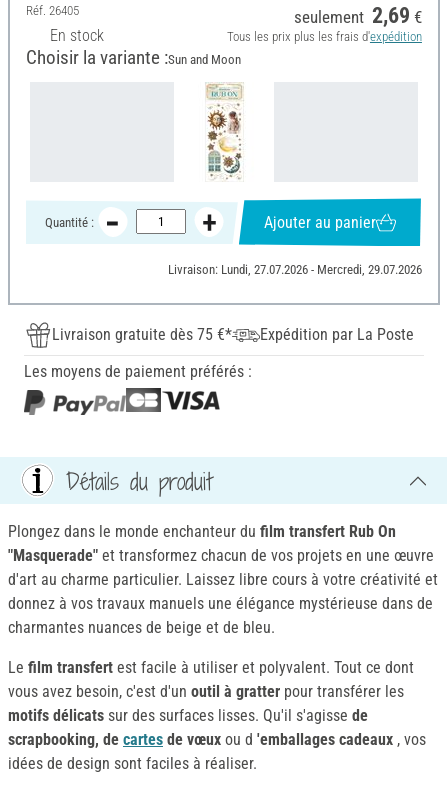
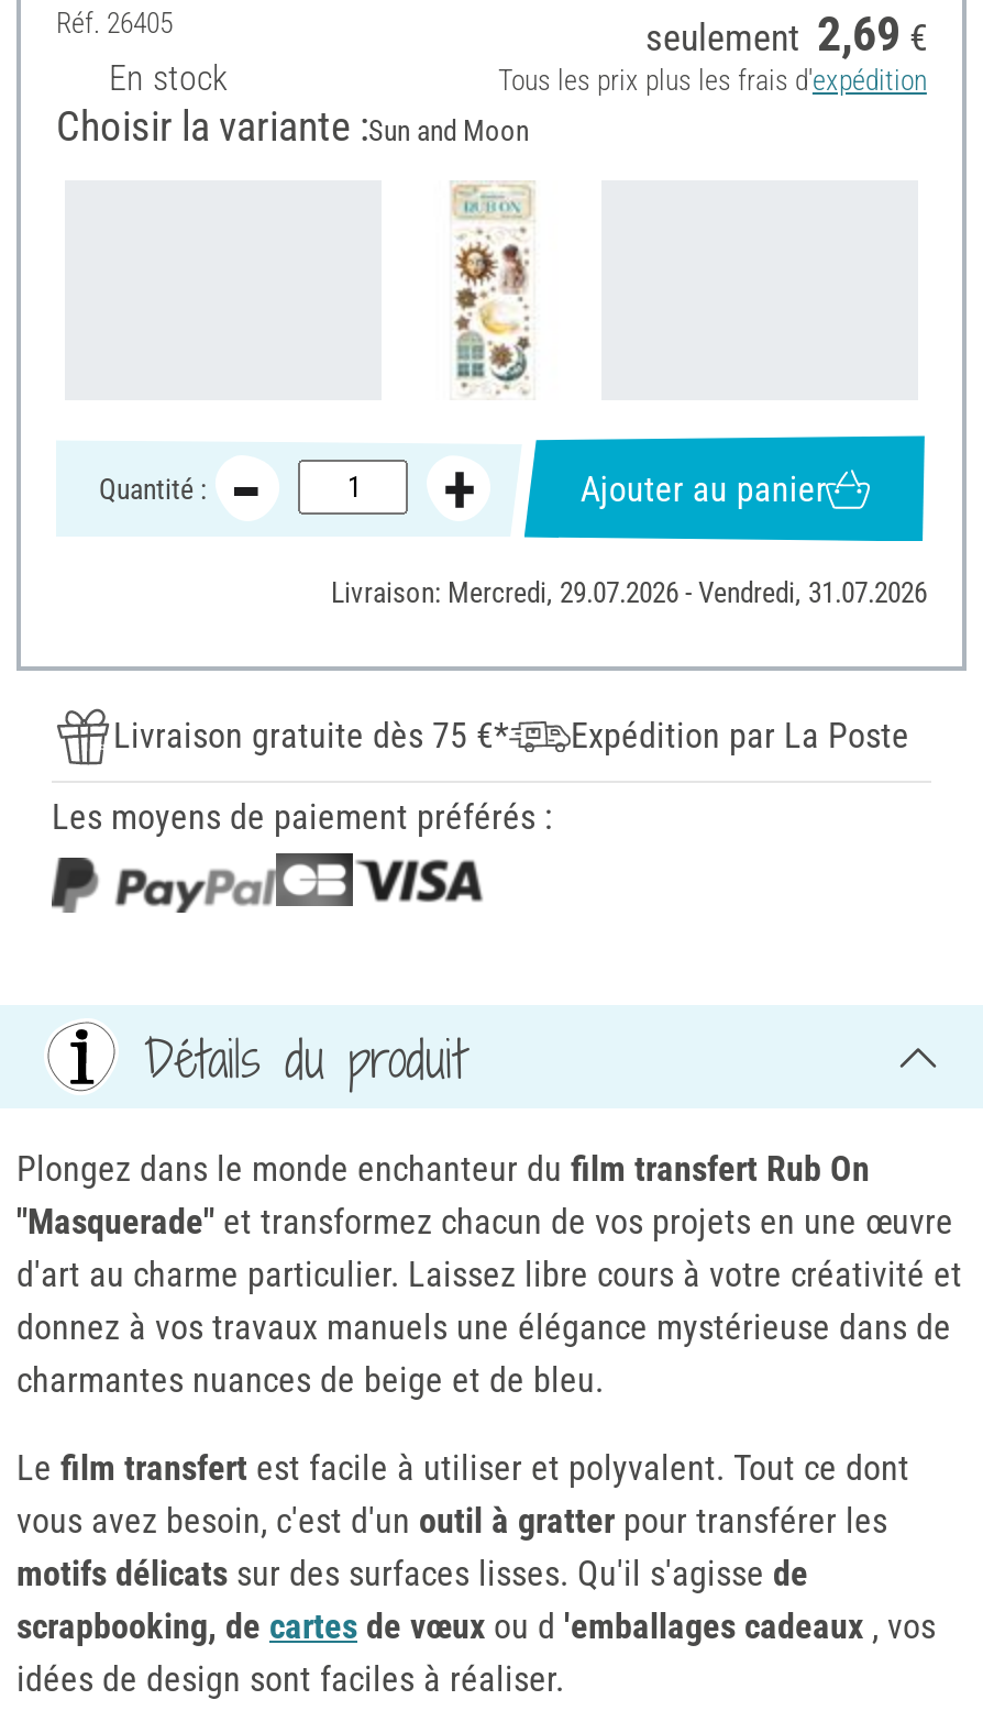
- Livraison: Lundi, 27.07.2026 - Mercredi, 29.07.2026
+ Livraison: Mercredi, 29.07.2026 - Vendredi, 31.07.2026
